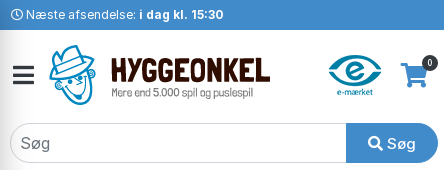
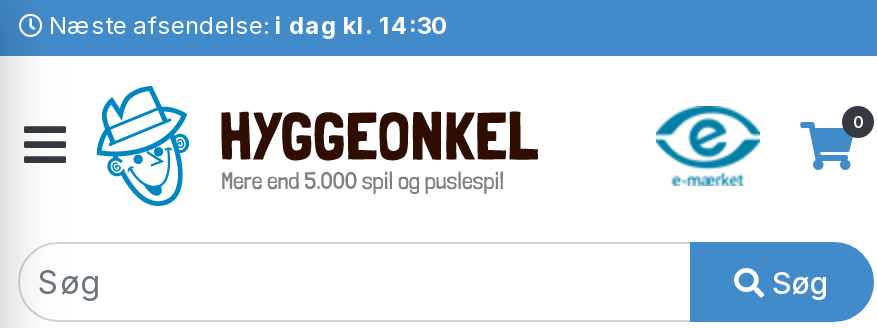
- Næste afsendelse: i dag kl. 15:30
+ Næste afsendelse: i dag kl. 14:30
